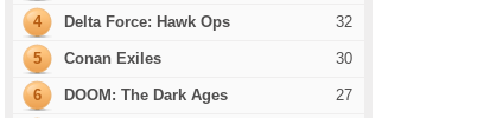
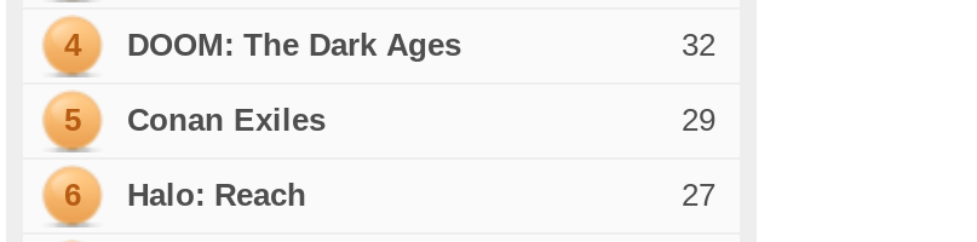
- Delta Force: Hawk Ops

- 30
+ 29

moved up: DOOM: The Dark Ages

+ Halo: Reach
